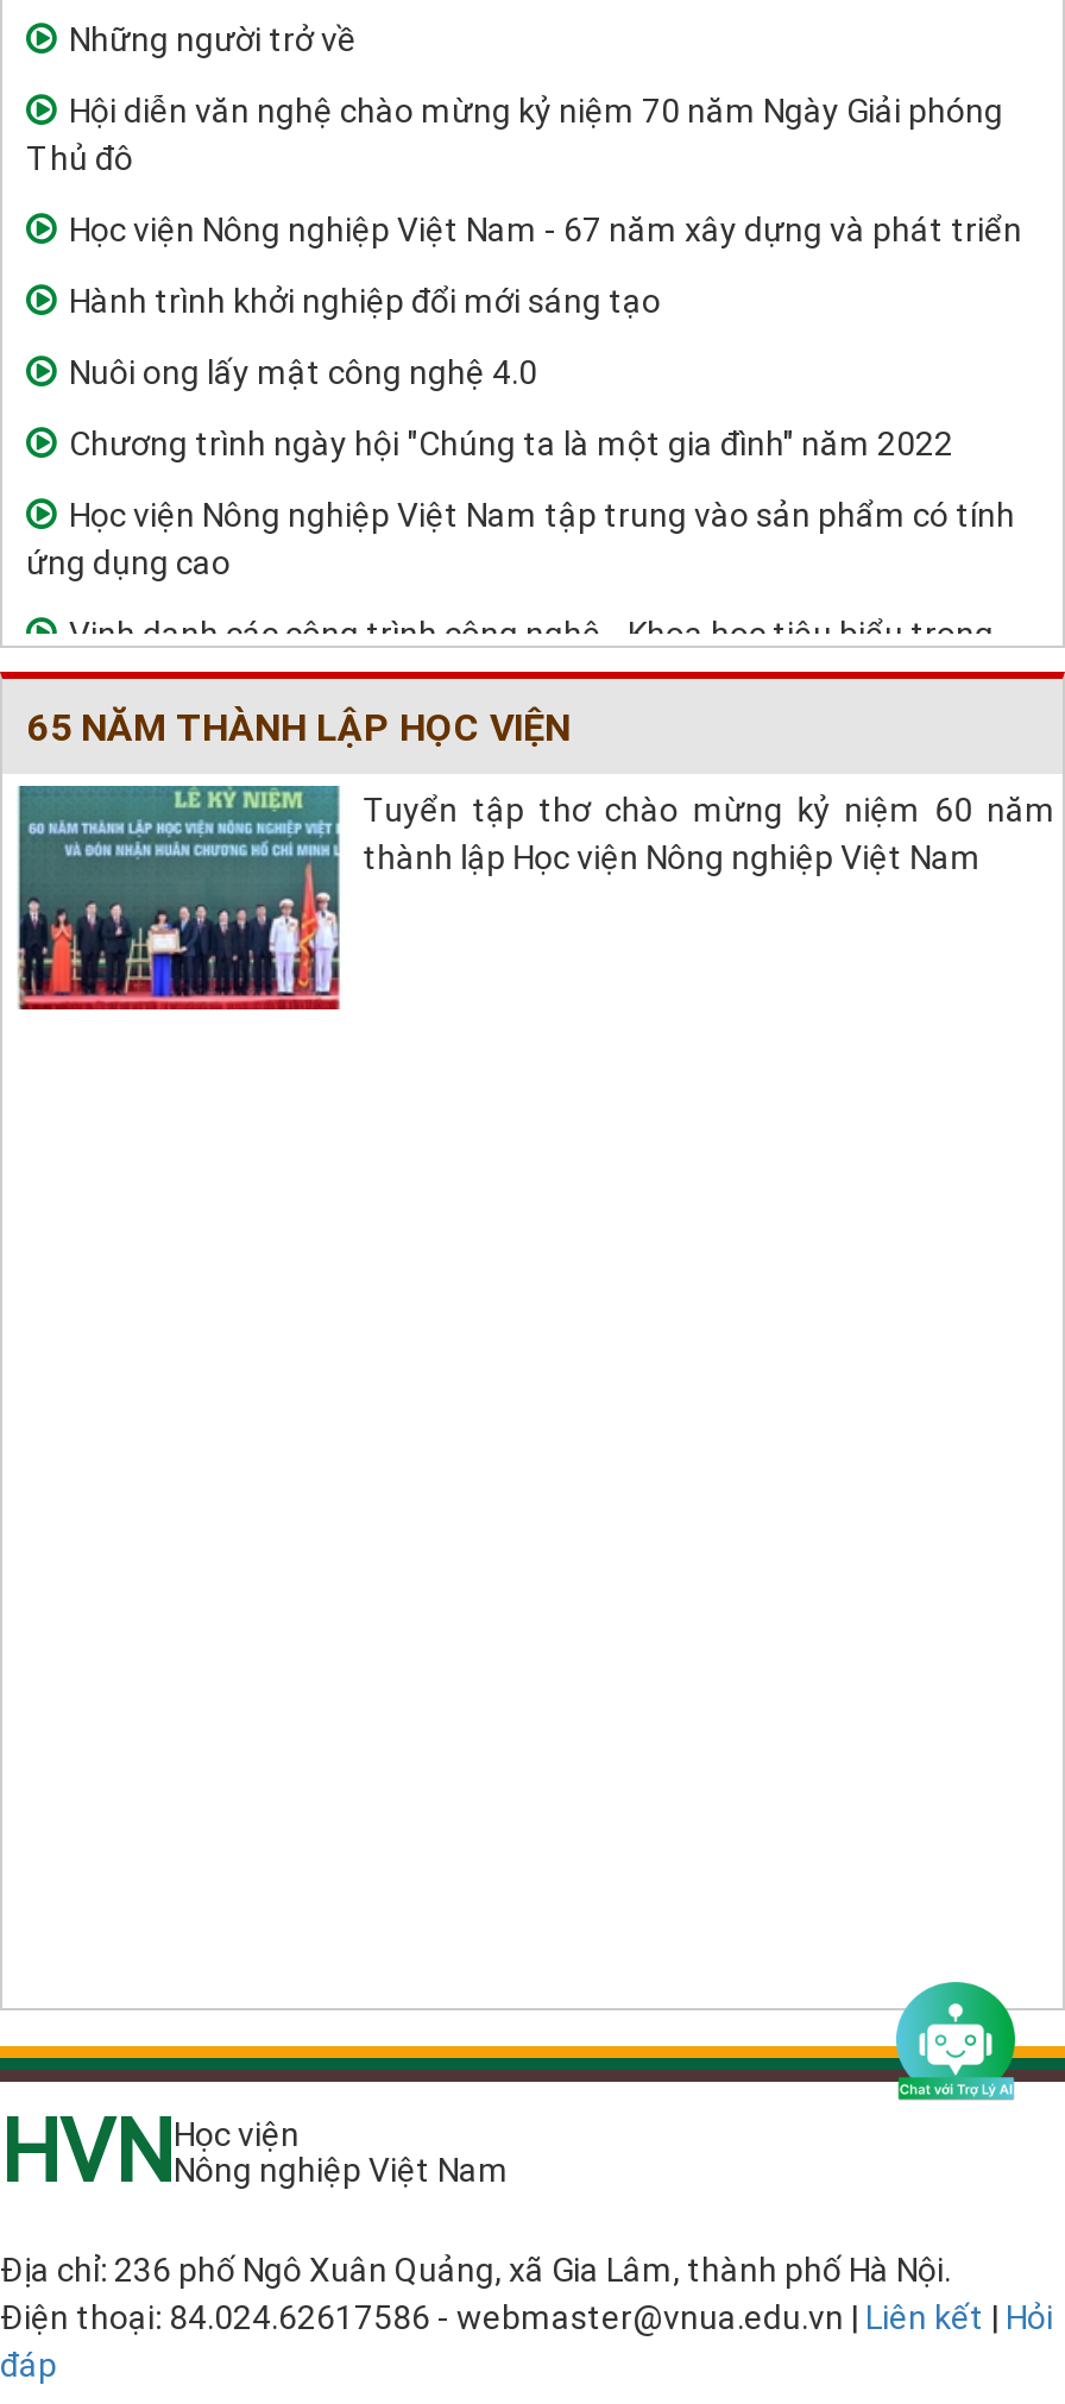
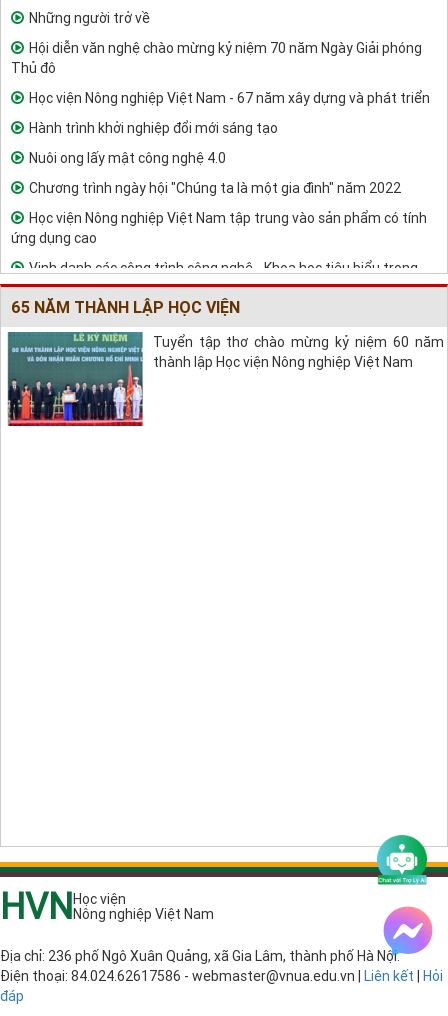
+ [image]
